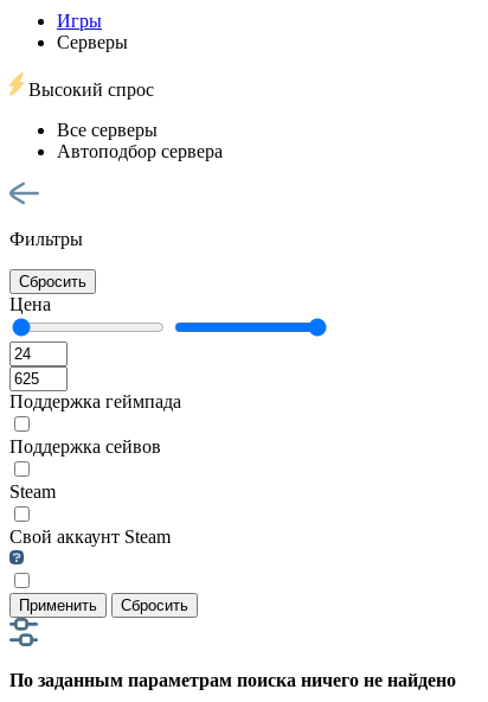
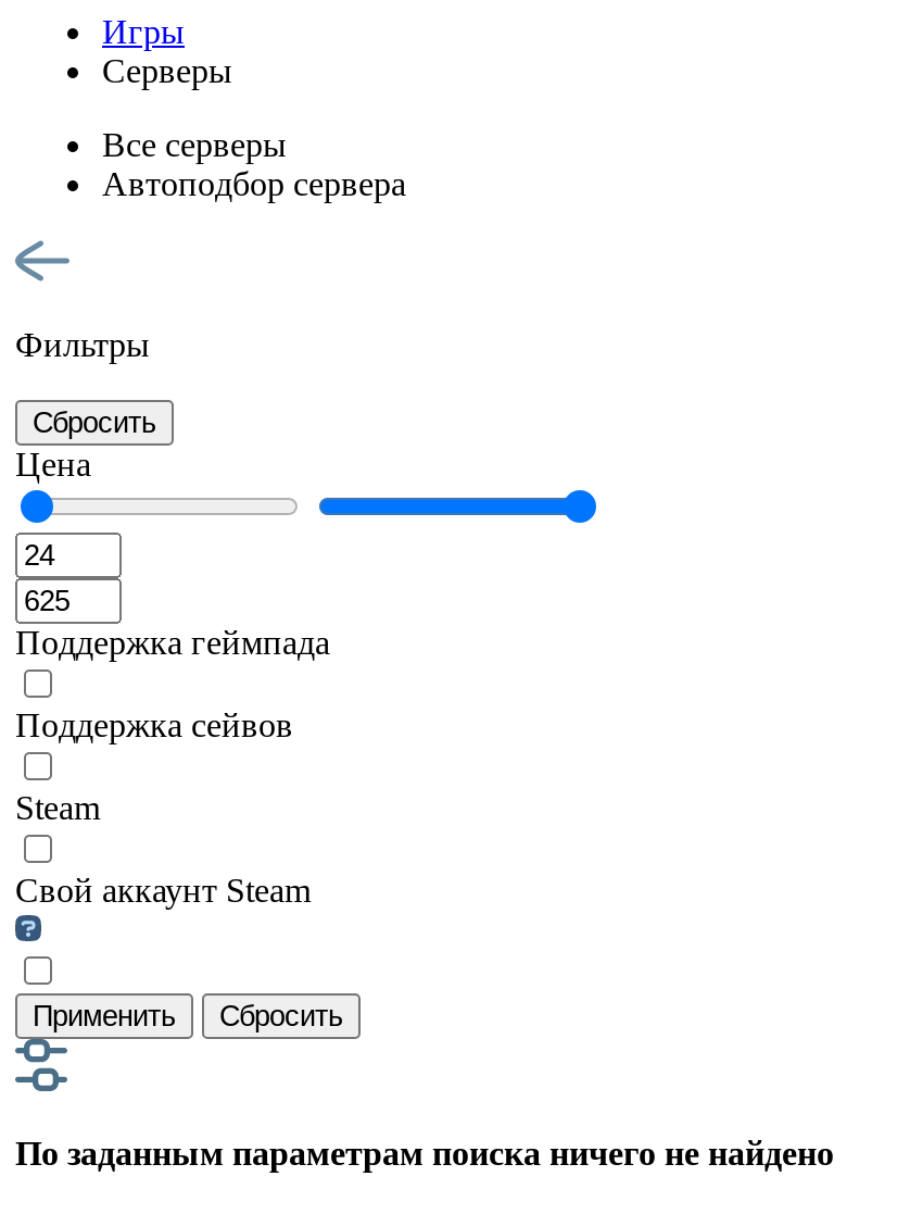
- Высокий спрос
